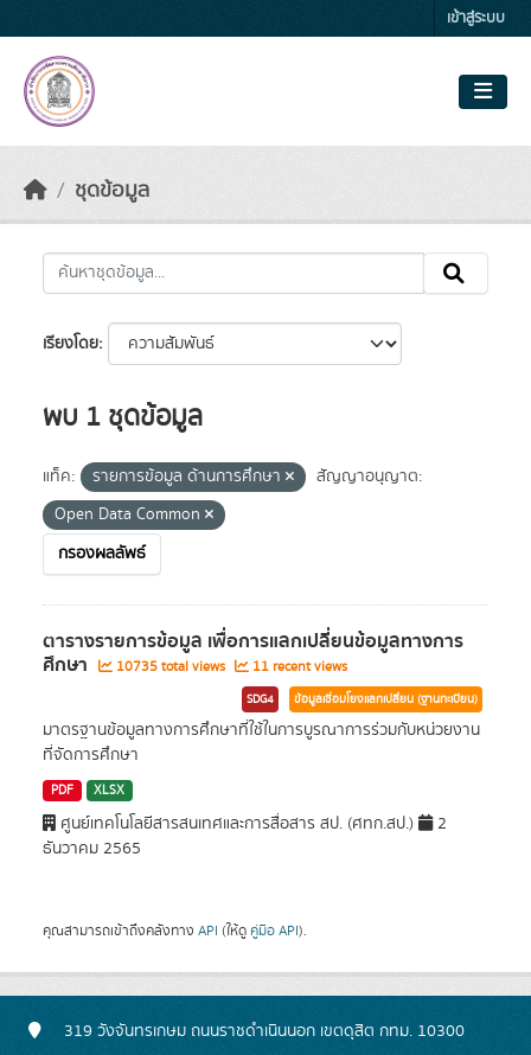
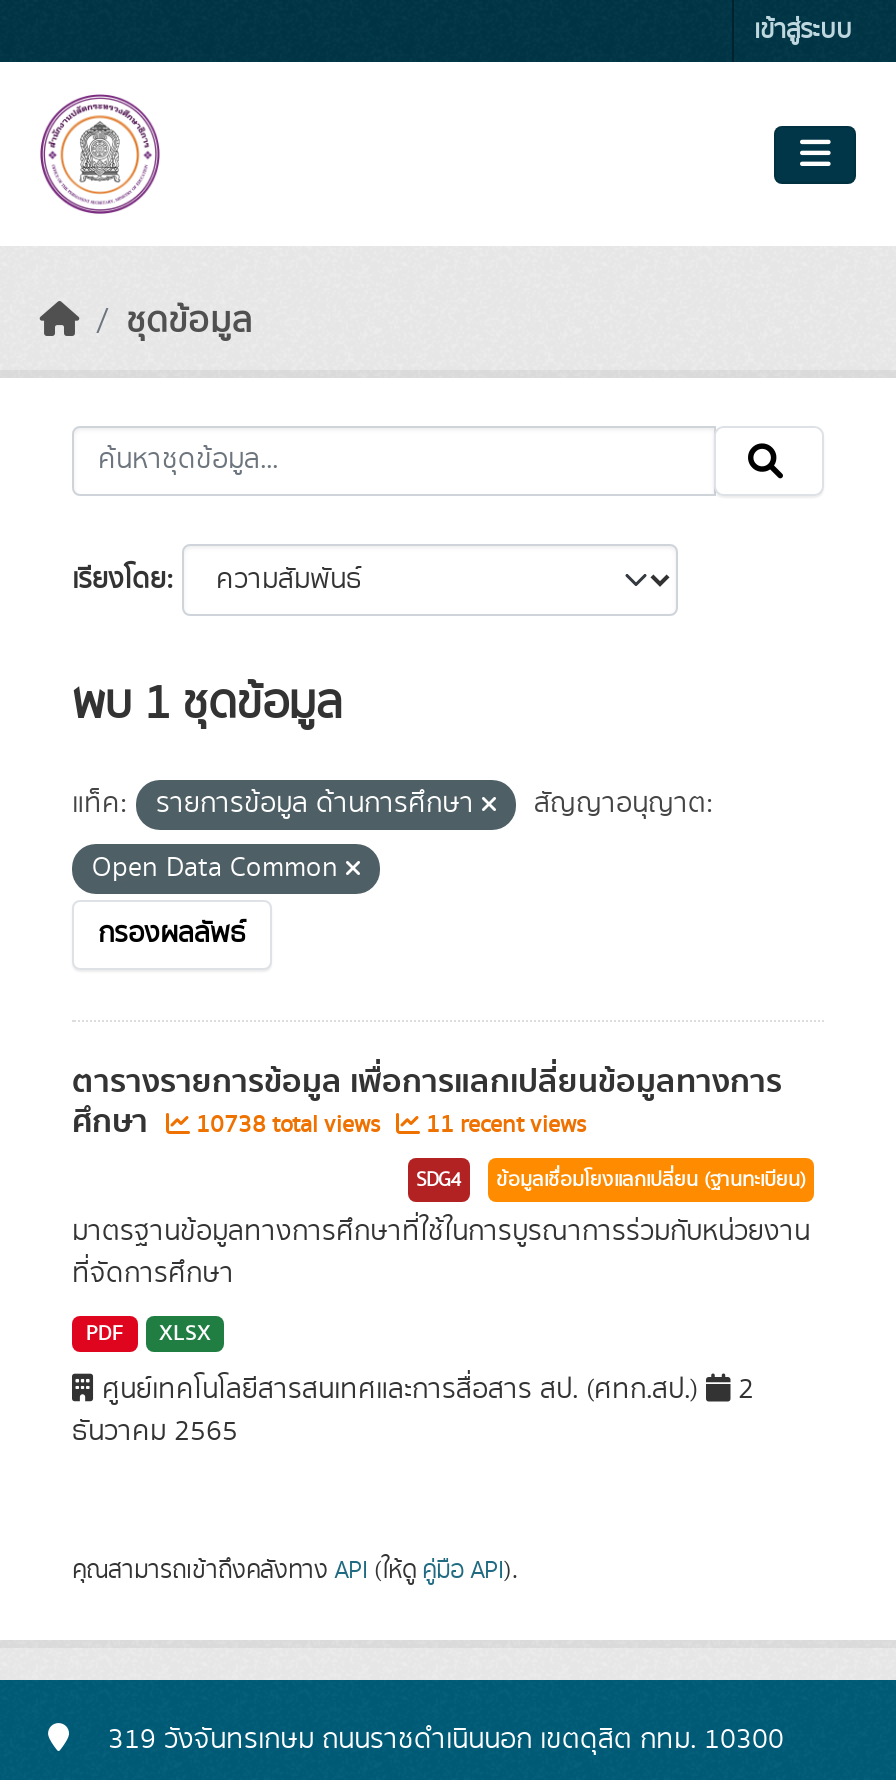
- ศึกษา 10735 total views 11 recent views
+ ศึกษา 10738 total views 11 recent views
